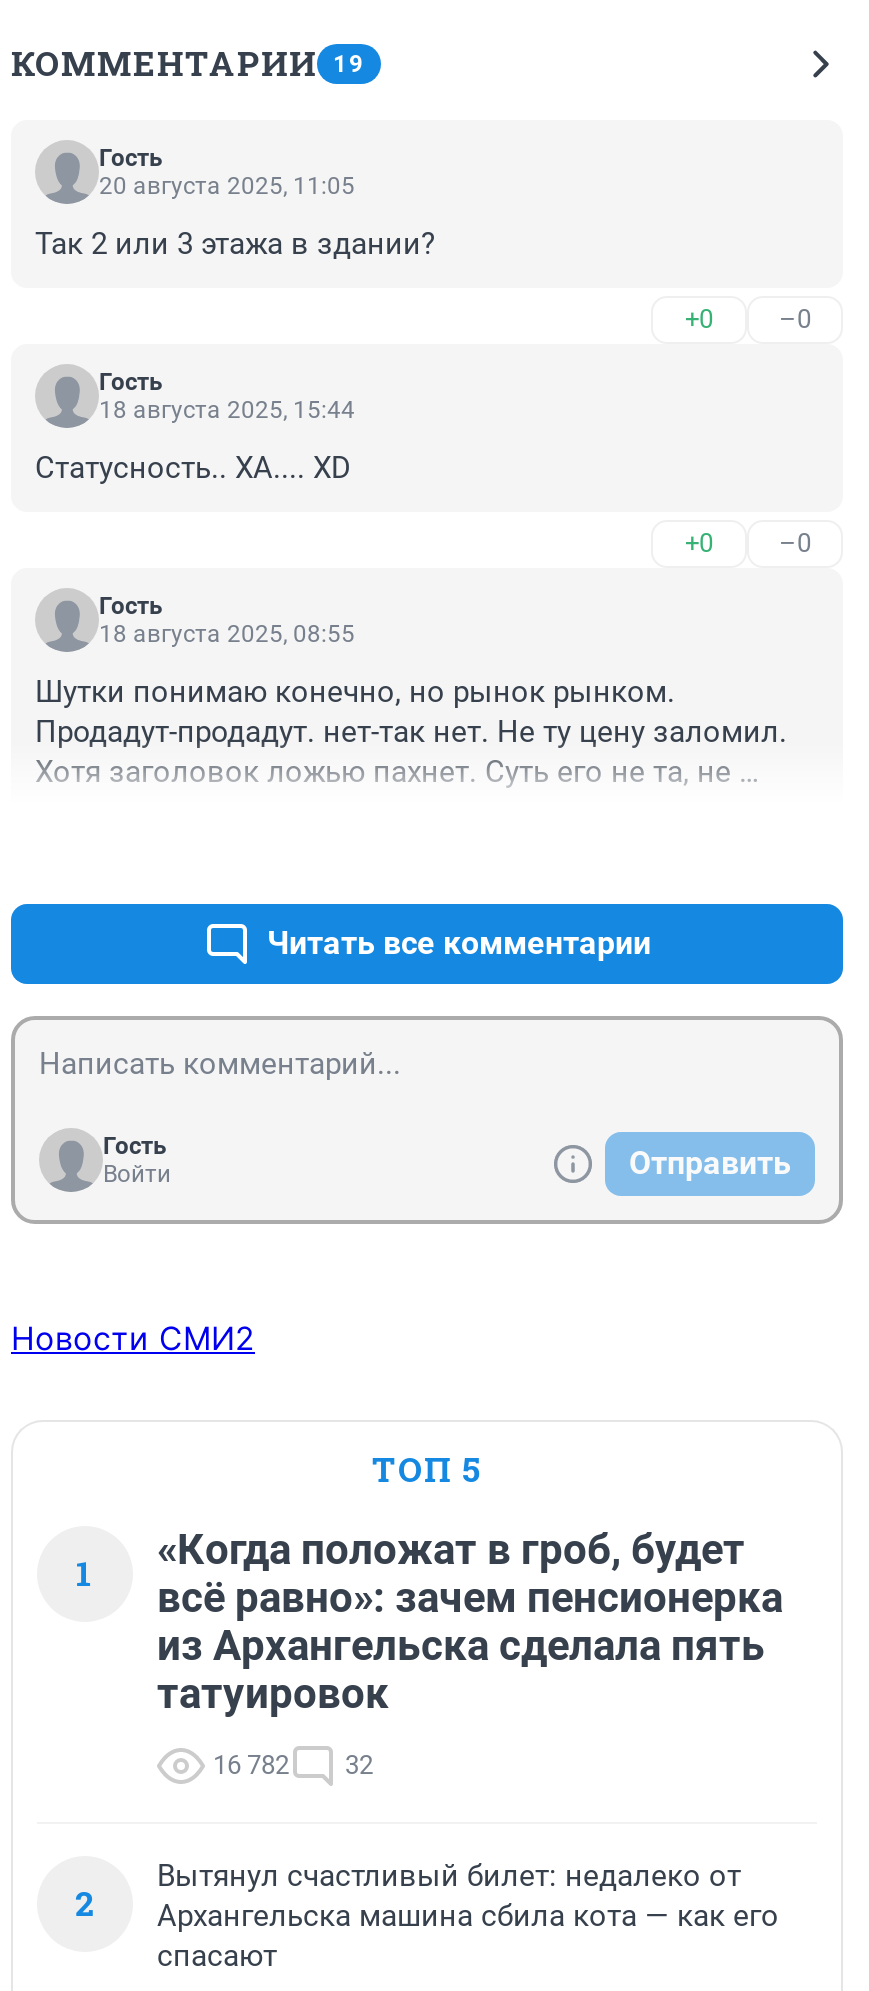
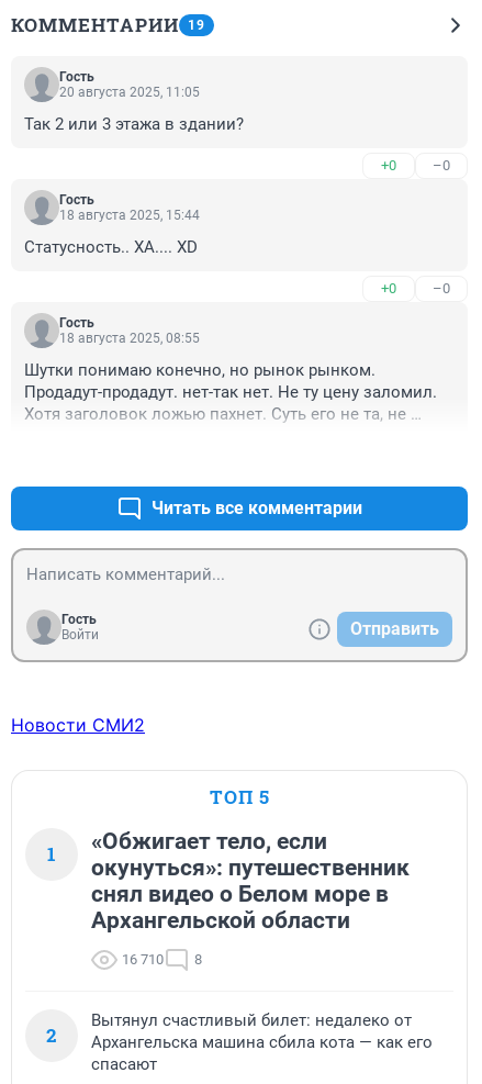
- «Когда положат в гроб, будет
- всё равно»: зачем пенсионерка
- из Архангельска сделала пять
- татуировок
+ «Обжигает тело, если
+ окунуться»: путешественник
+ снял видео о Белом море в
+ Архангельской области

- 16 782
- 32
+ 16 710
+ 8
